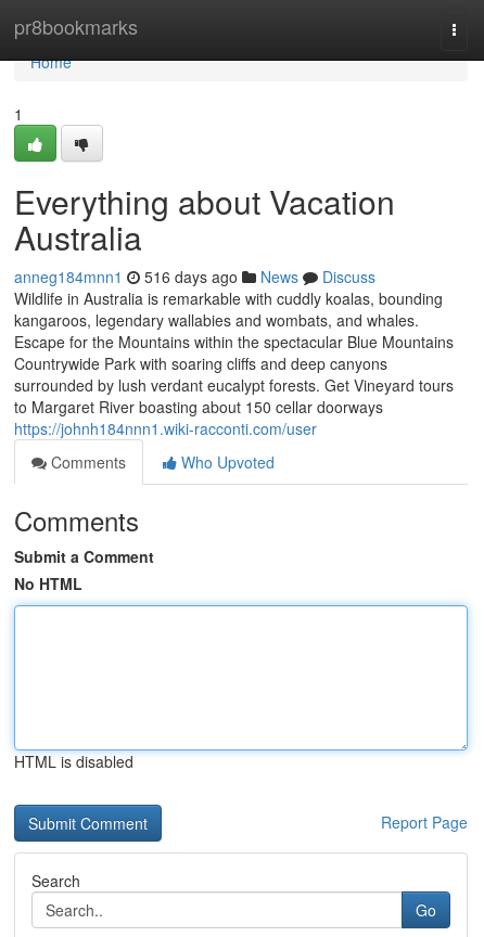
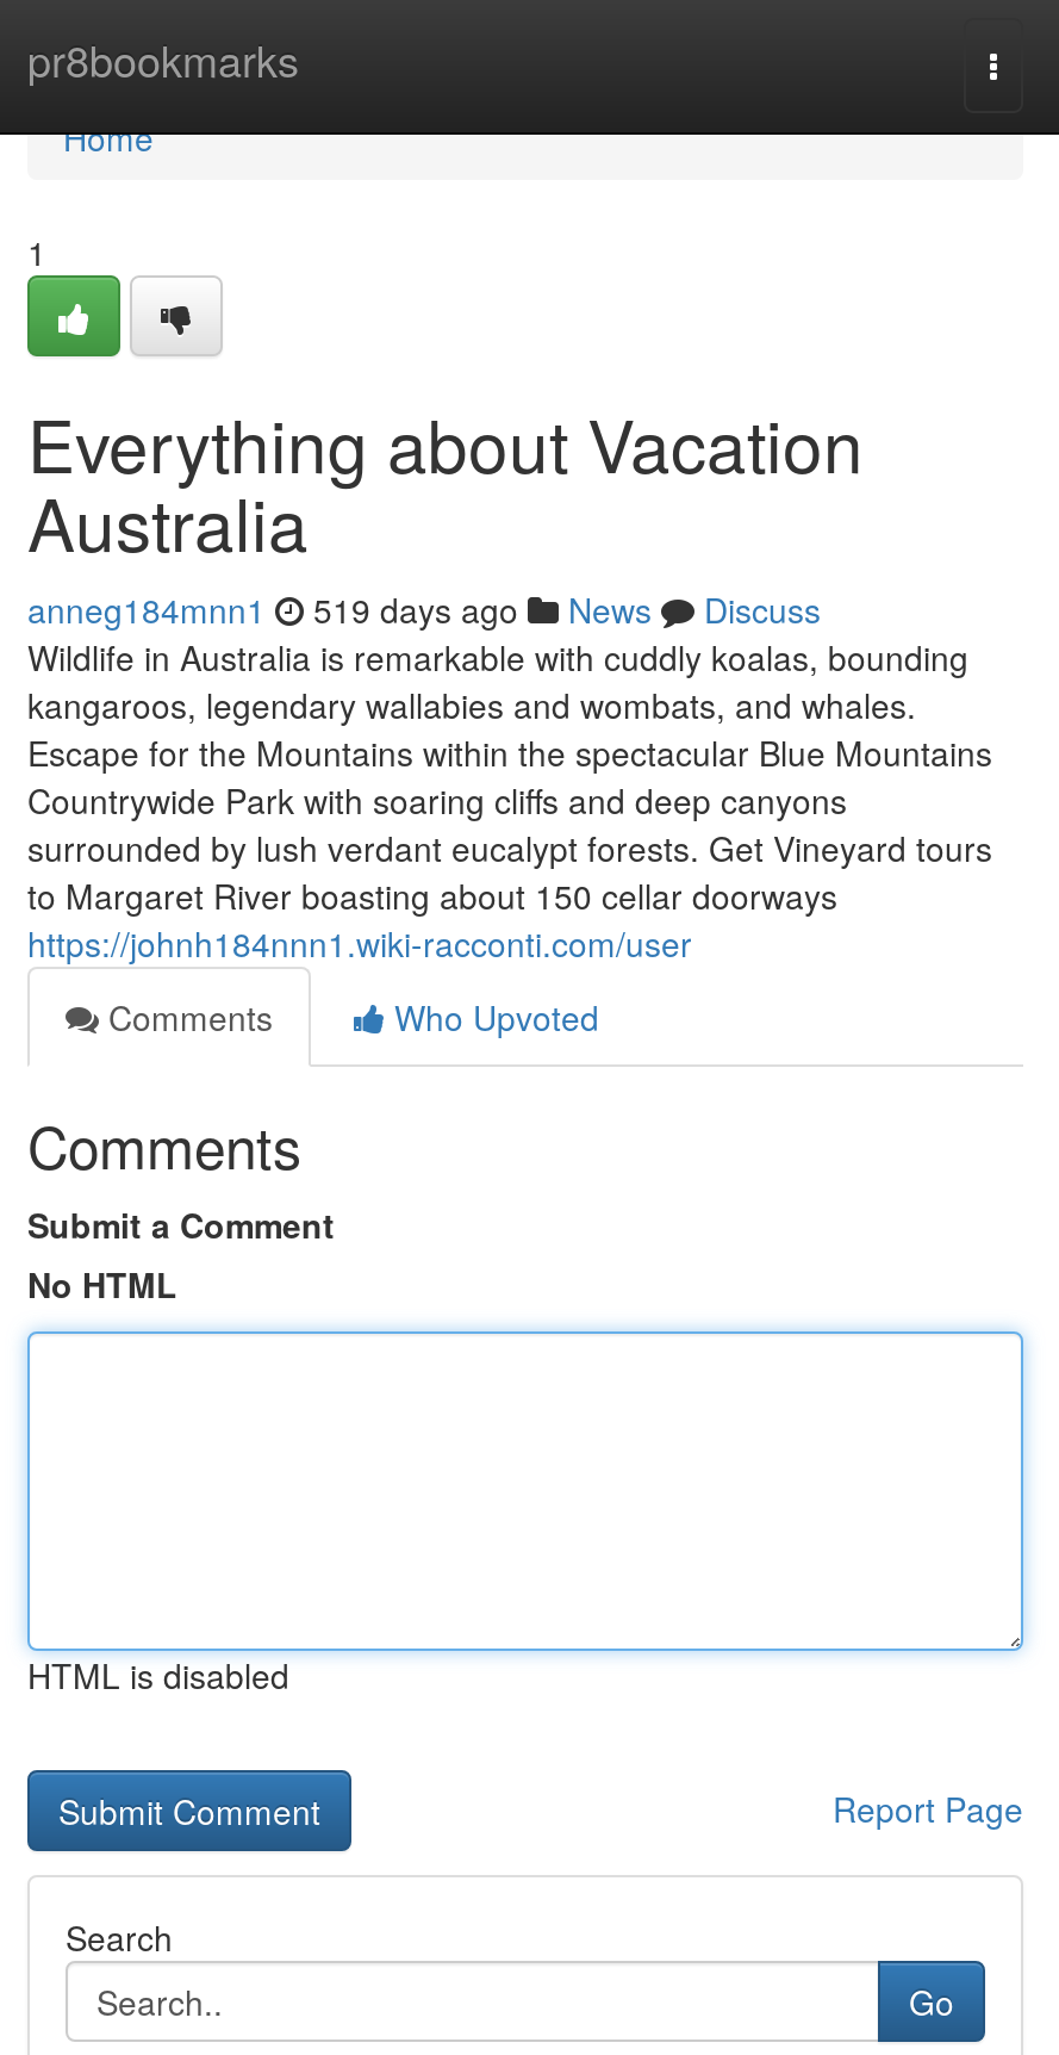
- anneg184mnn1 516 days ago News Discuss
+ anneg184mnn1 519 days ago News Discuss
